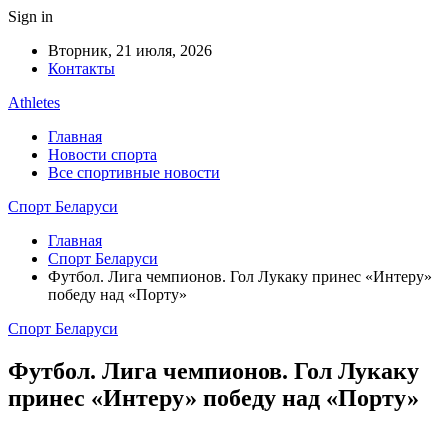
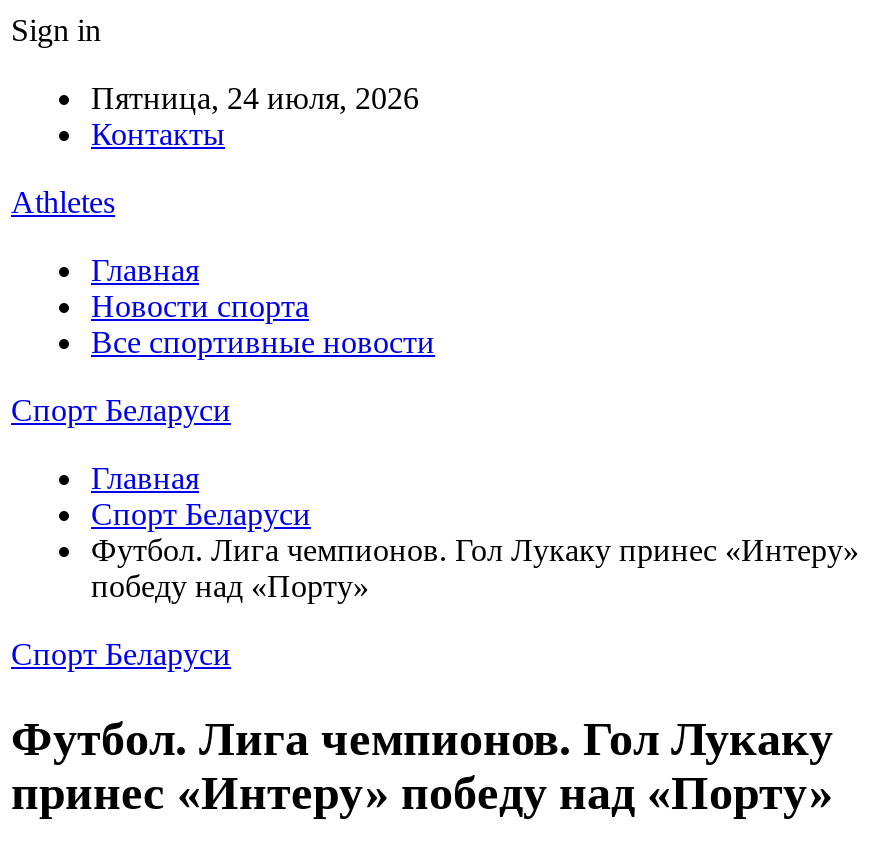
- Вторник, 21 июля, 2026
+ Пятница, 24 июля, 2026
